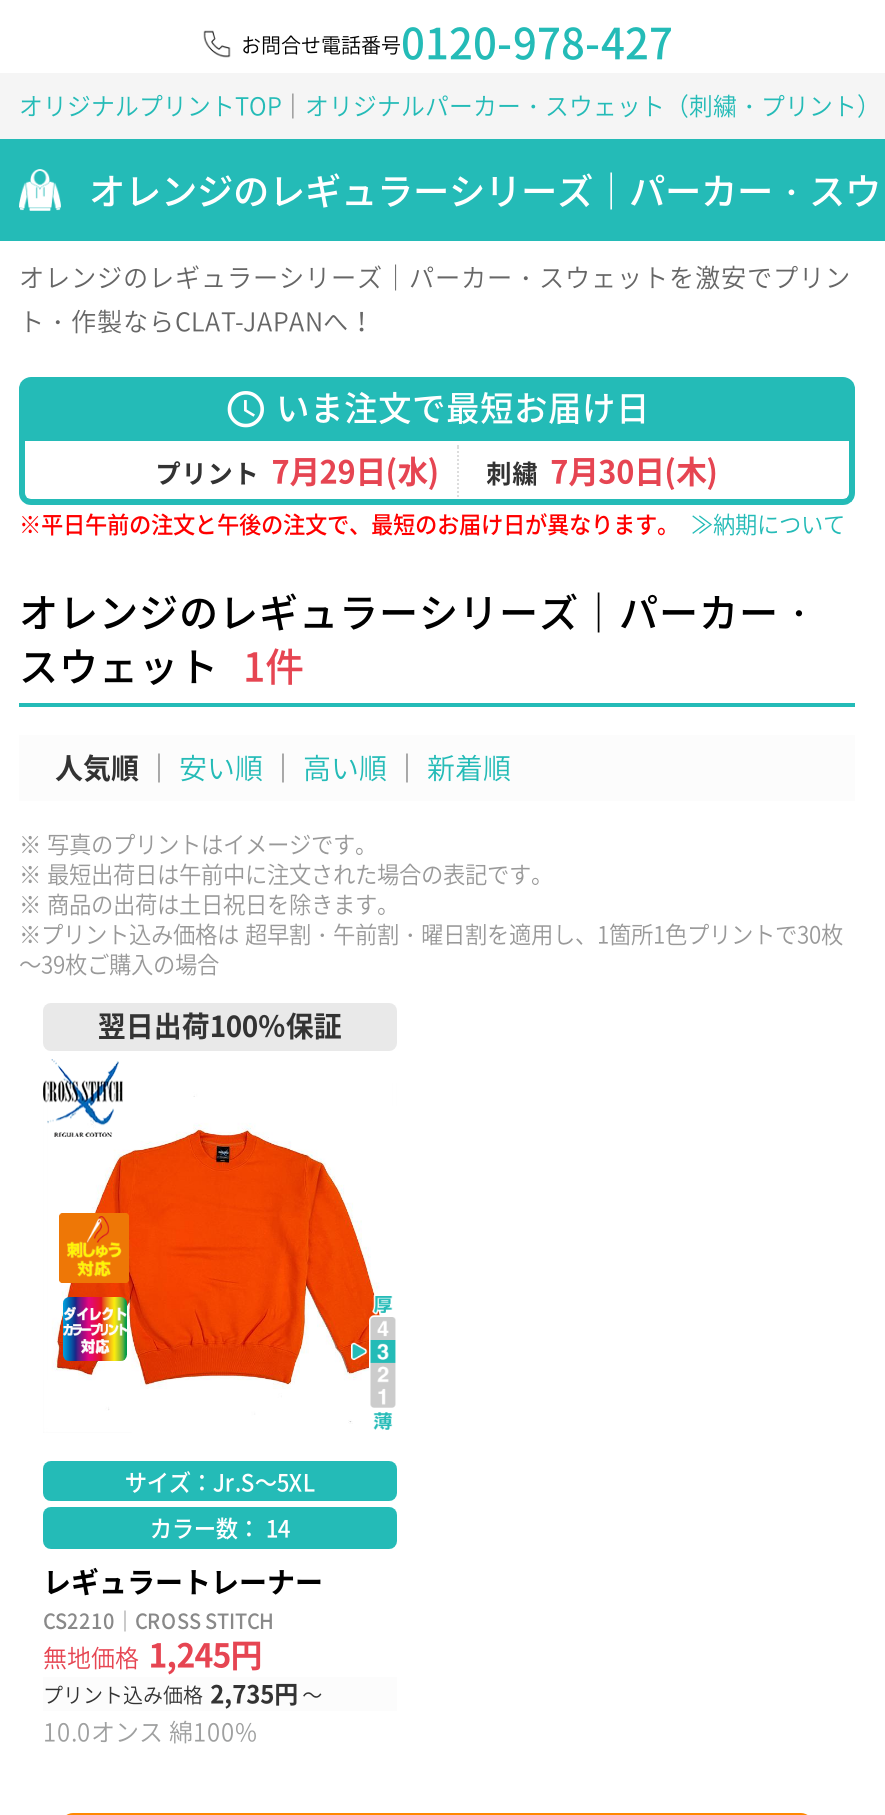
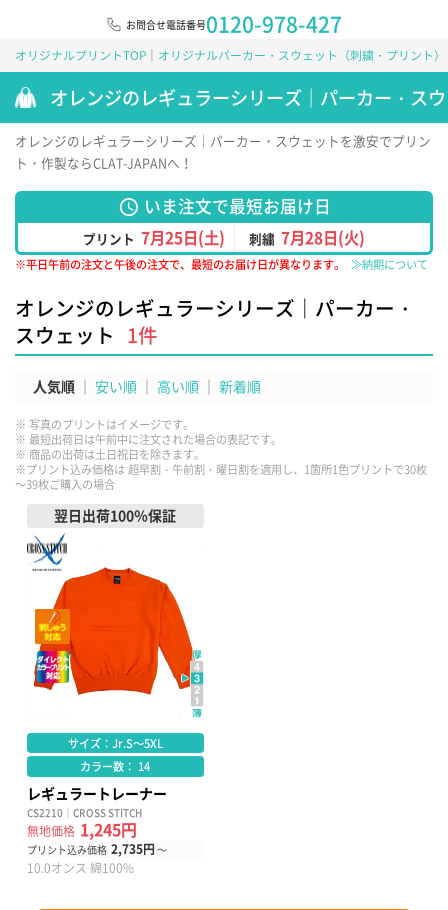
- プリント 7月29日(水)
+ プリント 7月25日(土)

- 刺繍 7月30日(木)
+ 刺繍 7月28日(火)
